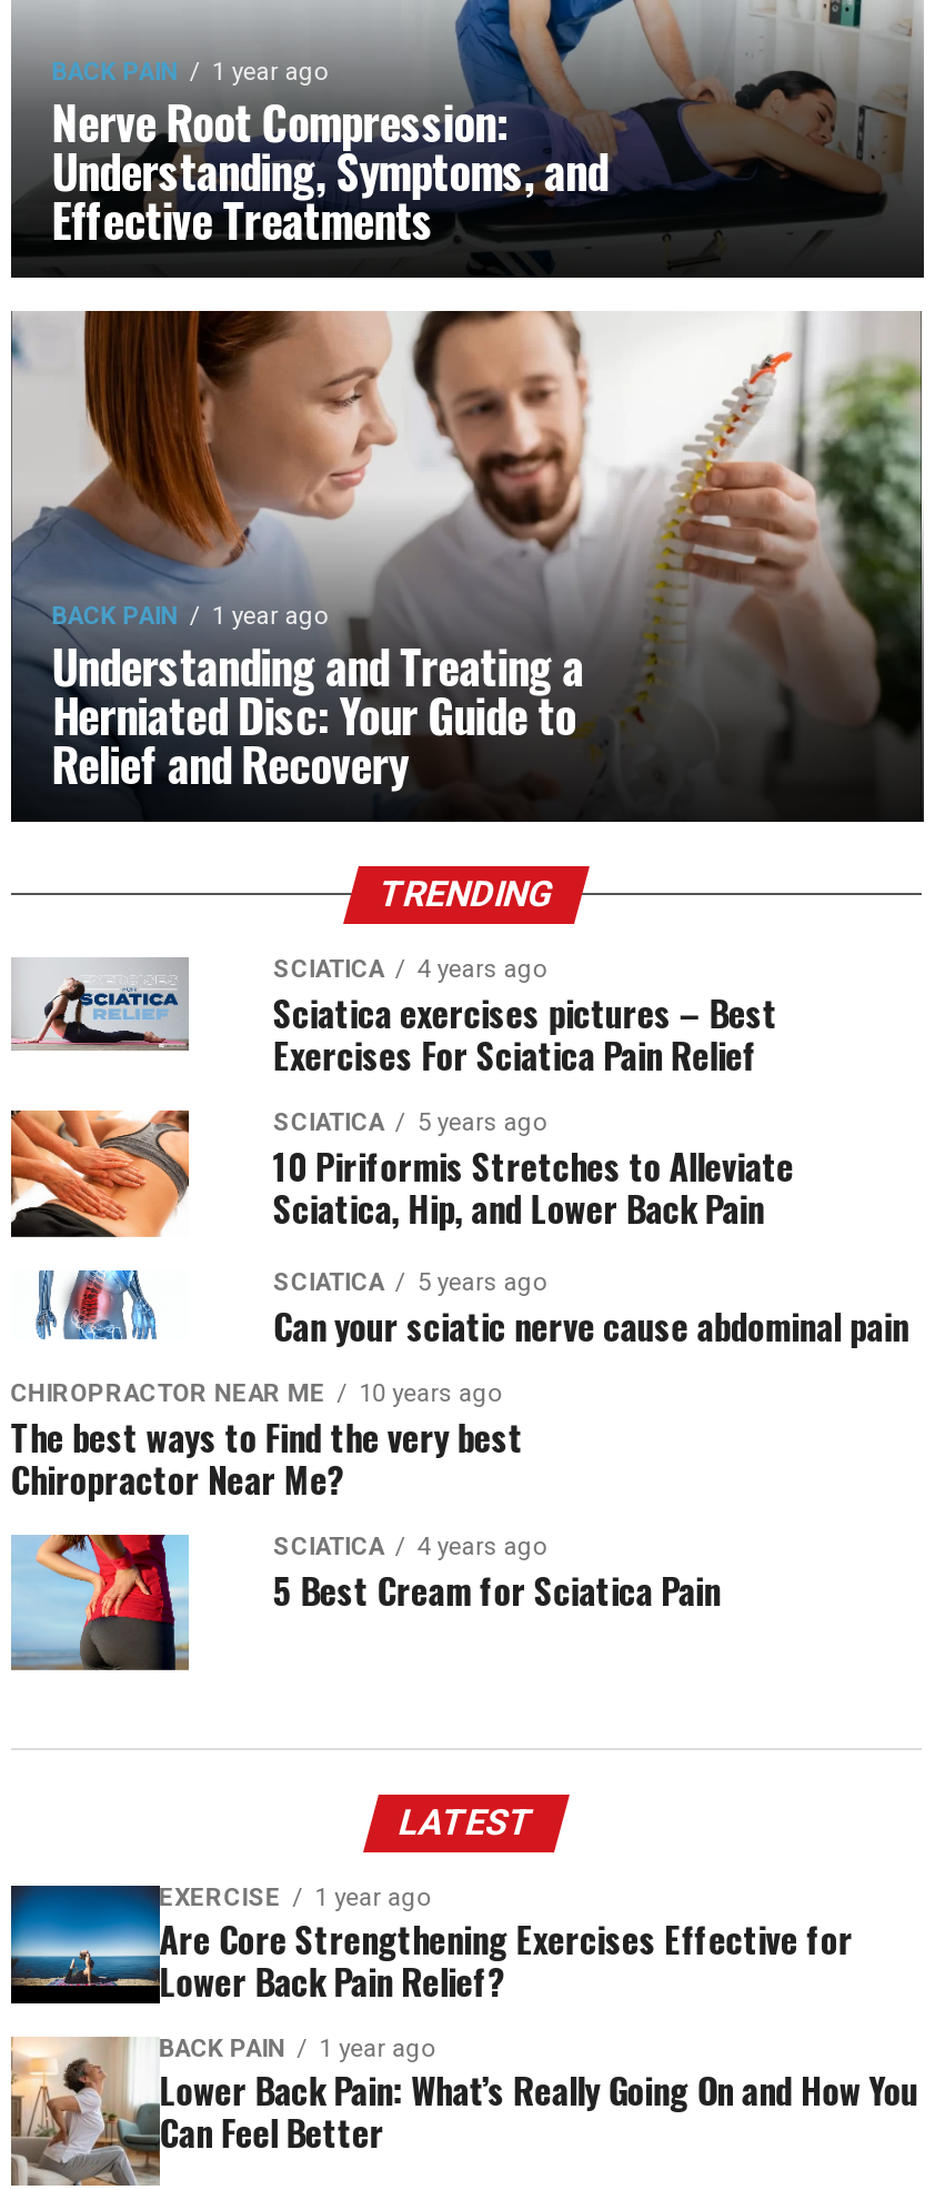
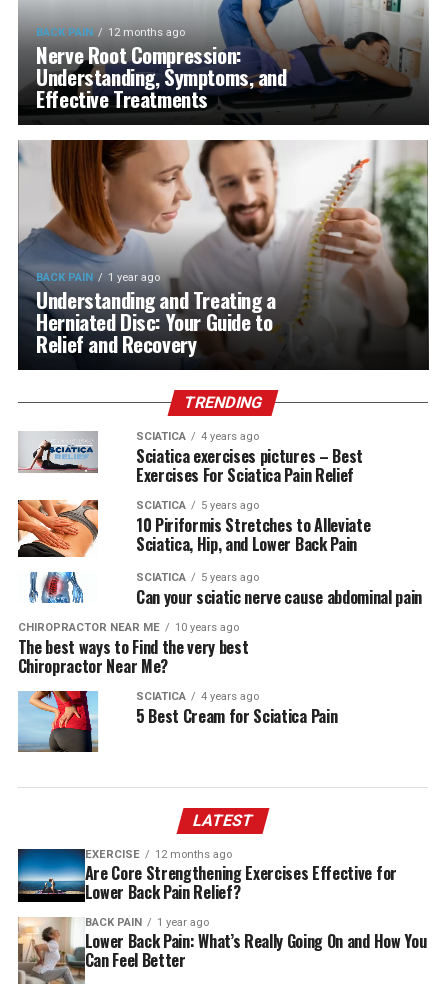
- 1 year ago
+ 12 months ago

- EXERCISE 1 year ago
+ EXERCISE 12 months ago
